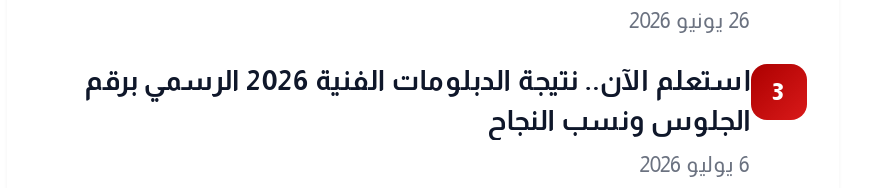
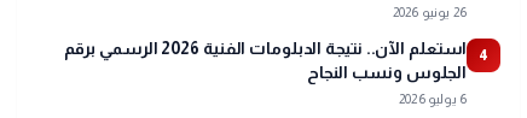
- 3
+ 4
